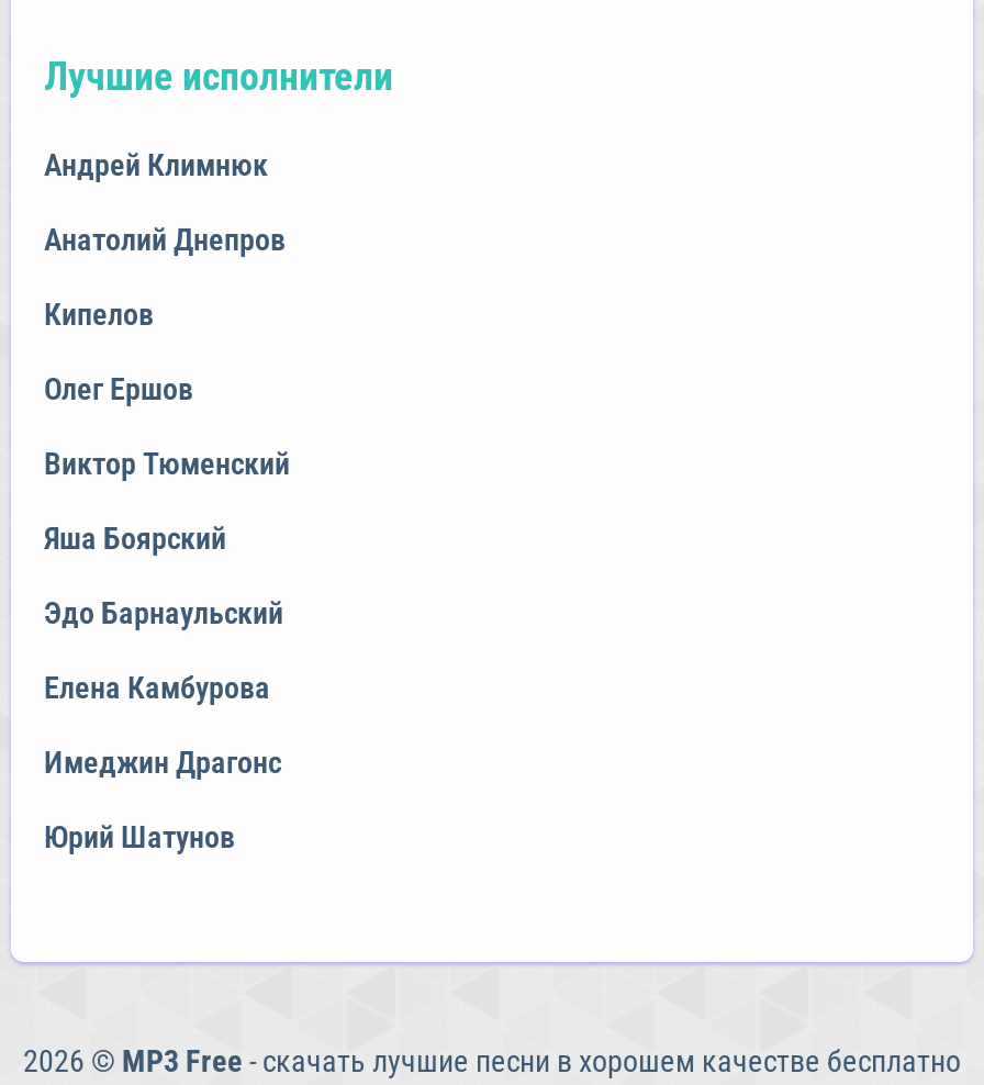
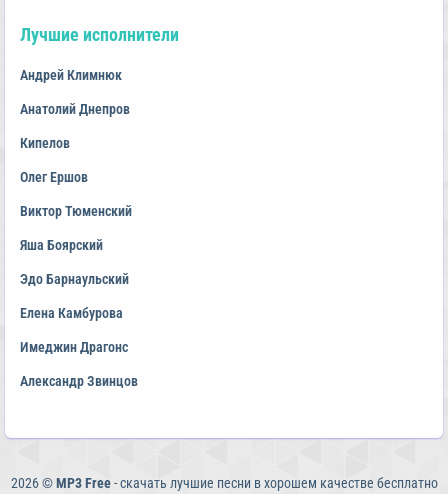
- Юрий Шатунов
+ Александр Звинцов
